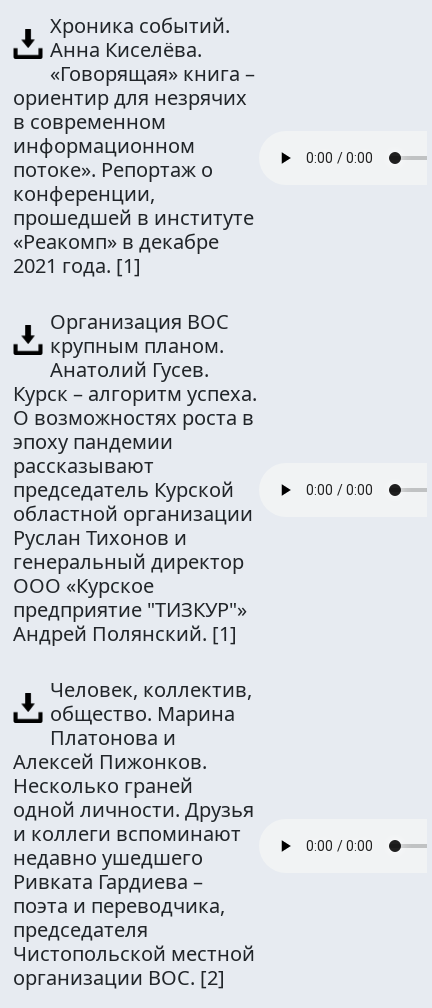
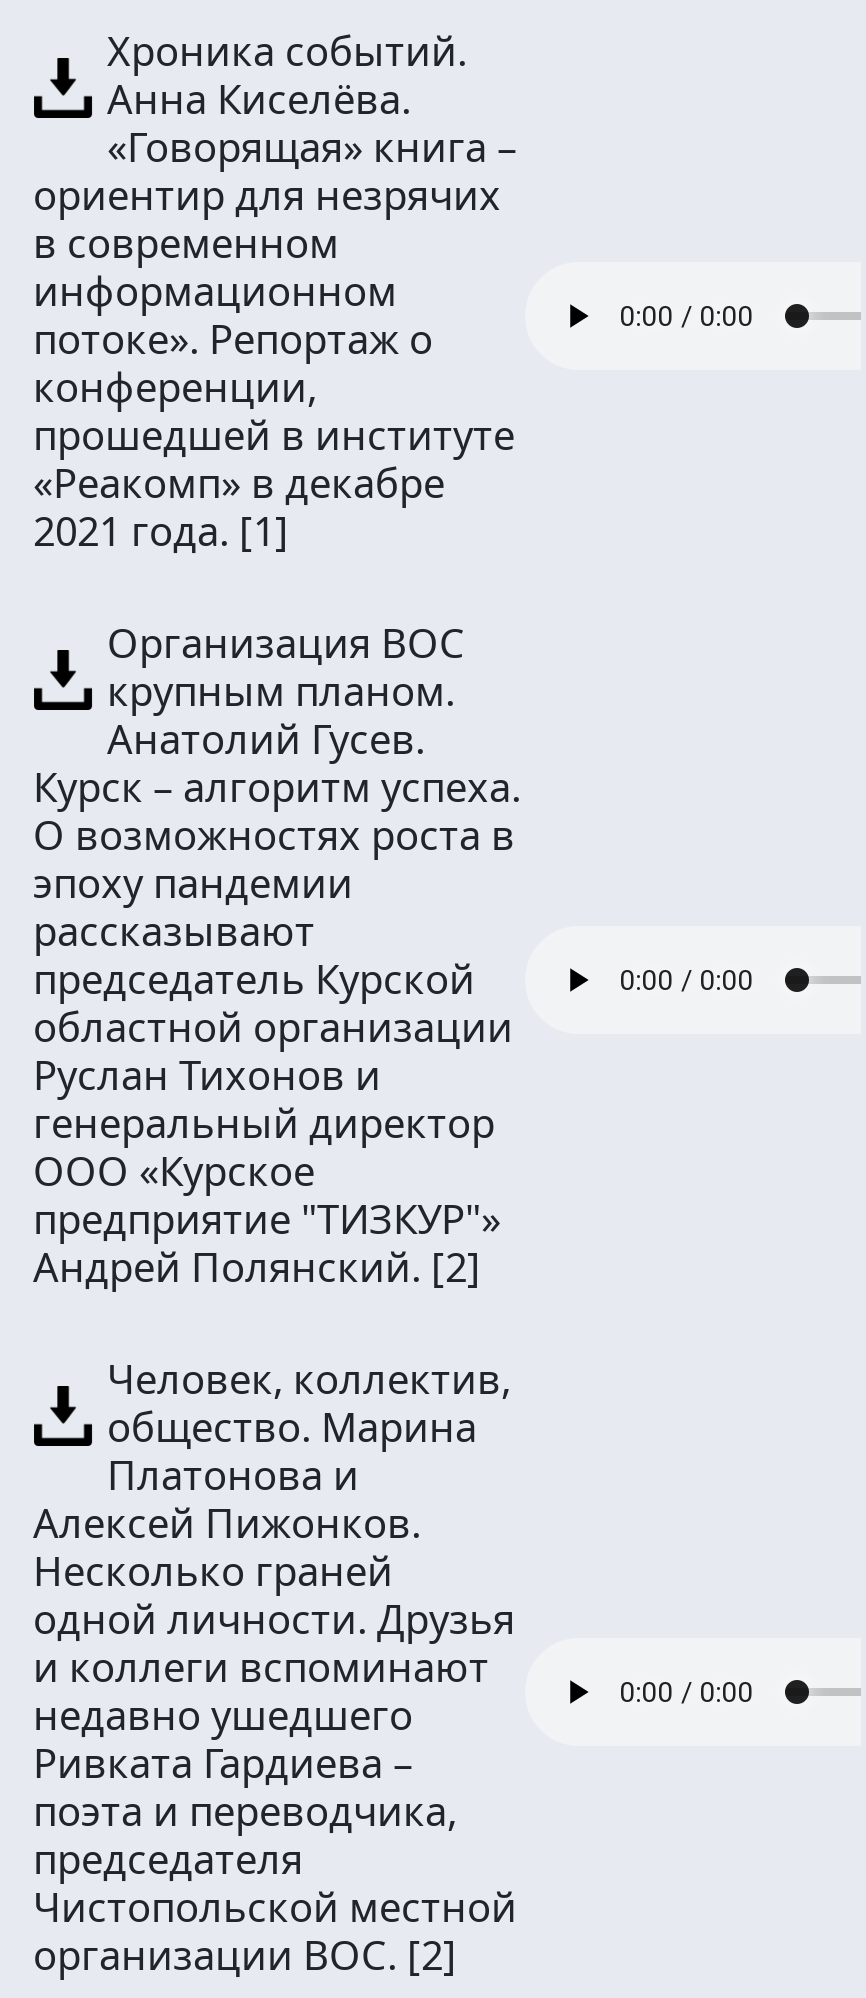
- Андрей Полянский. [1]
+ Андрей Полянский. [2]
